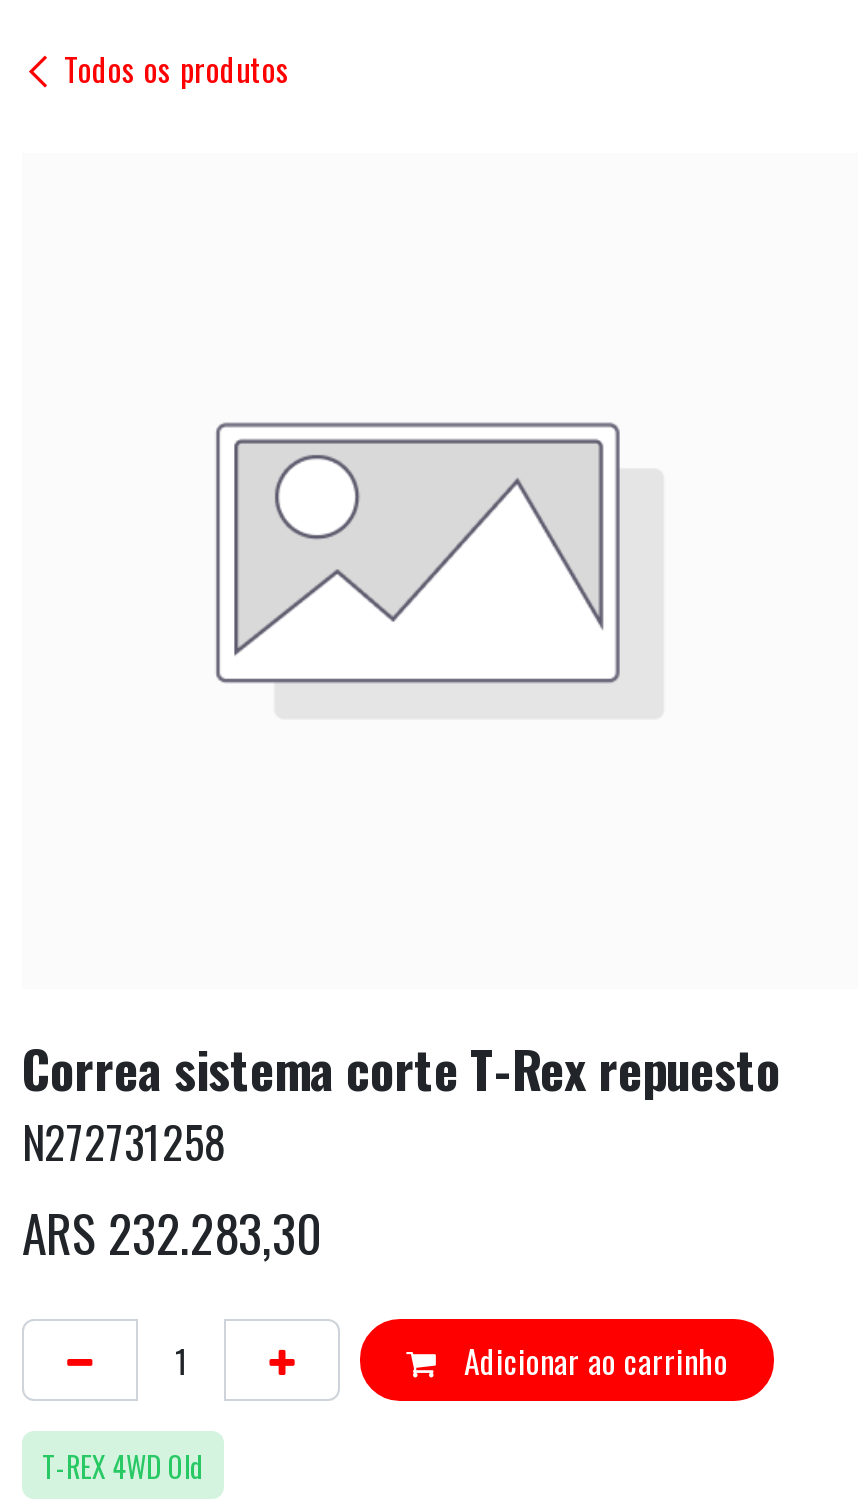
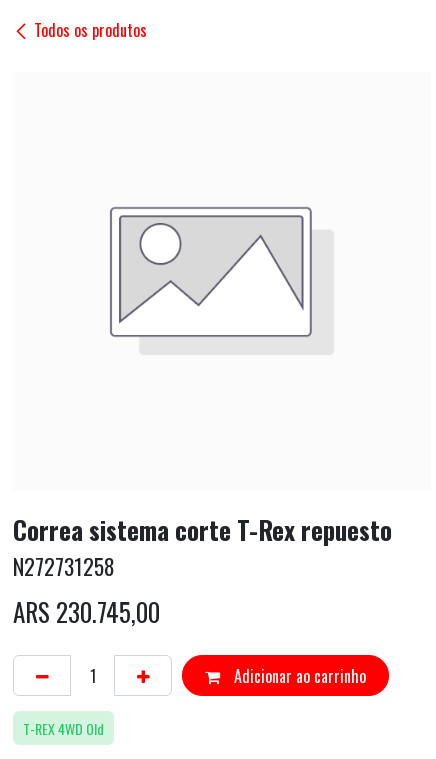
- ARS 232.283,30
+ ARS 230.745,00
